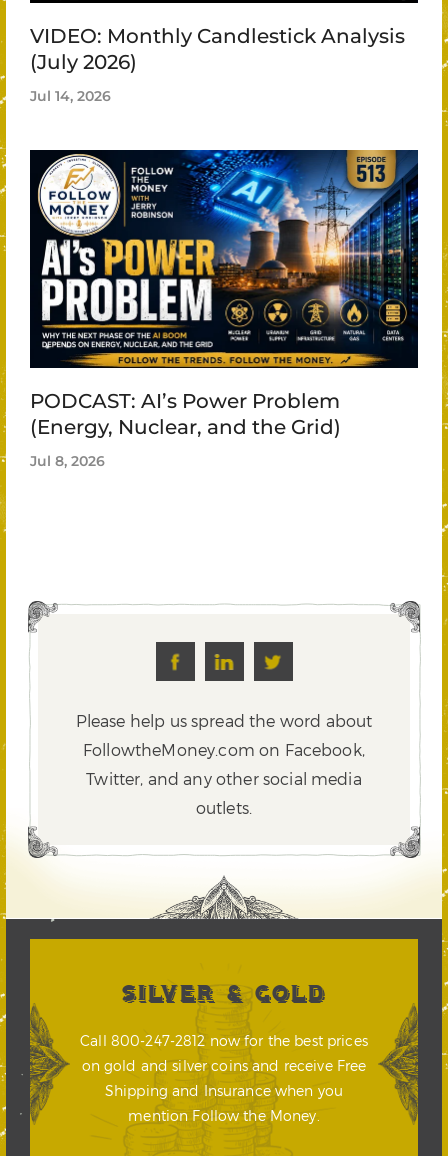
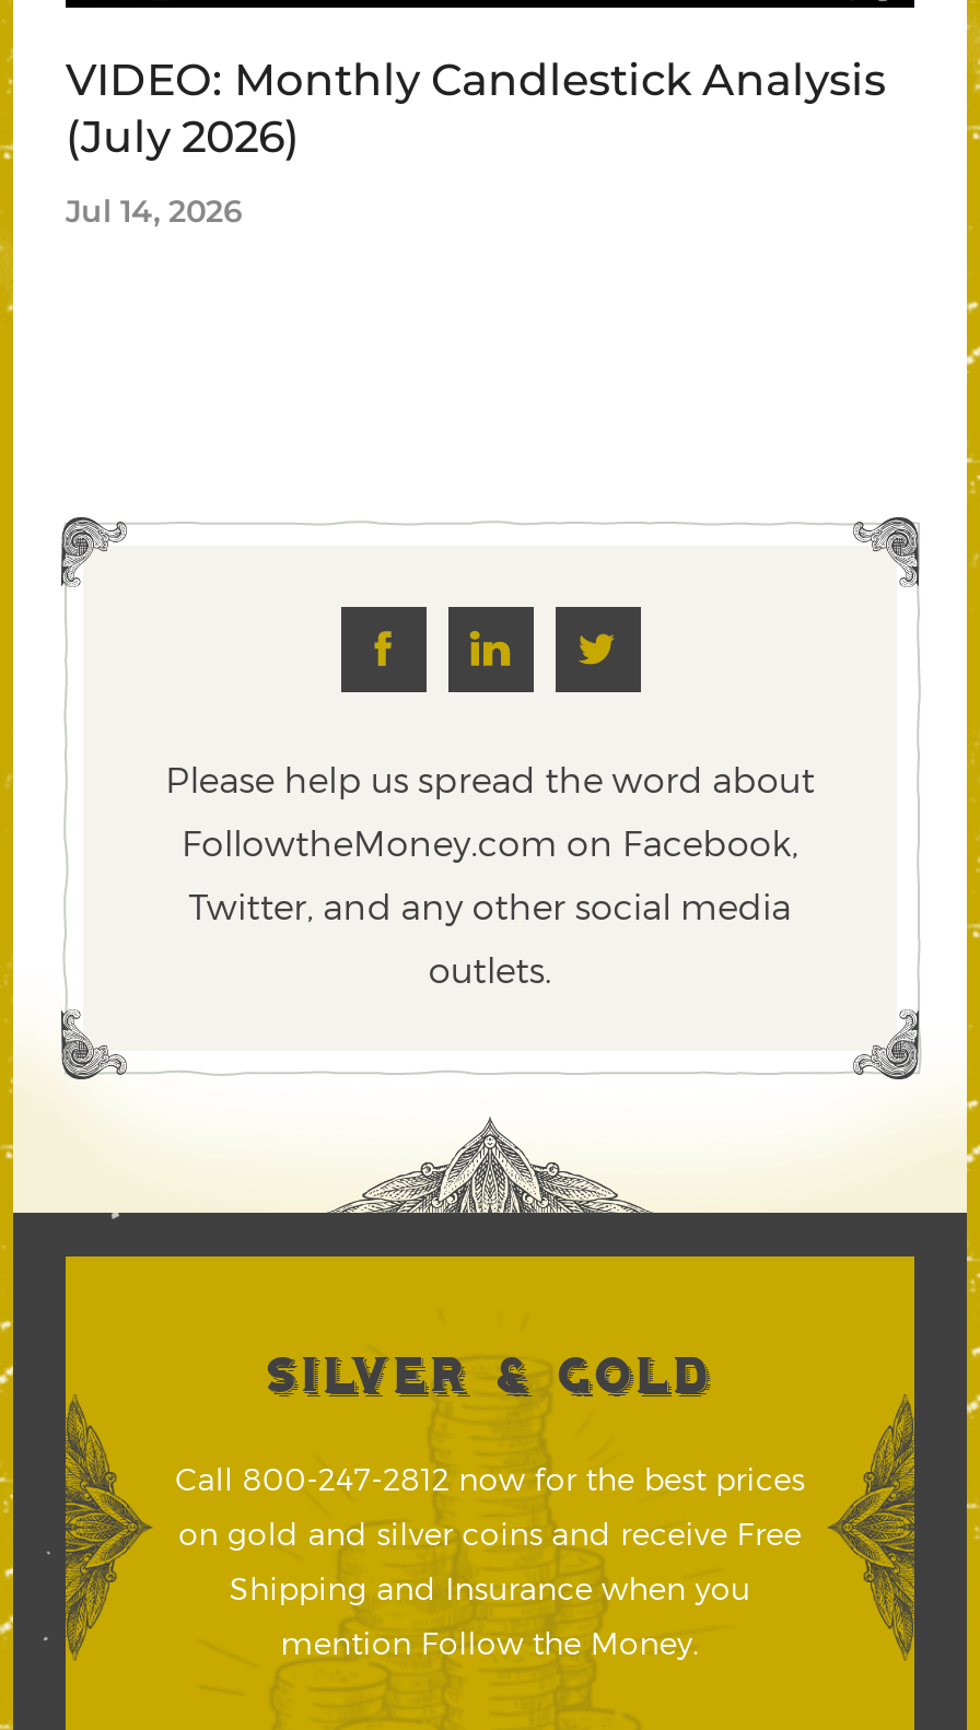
- [image]
- PODCAST: AI’s Power Problem
- (Energy, Nuclear, and the Grid)
- Jul 8, 2026
